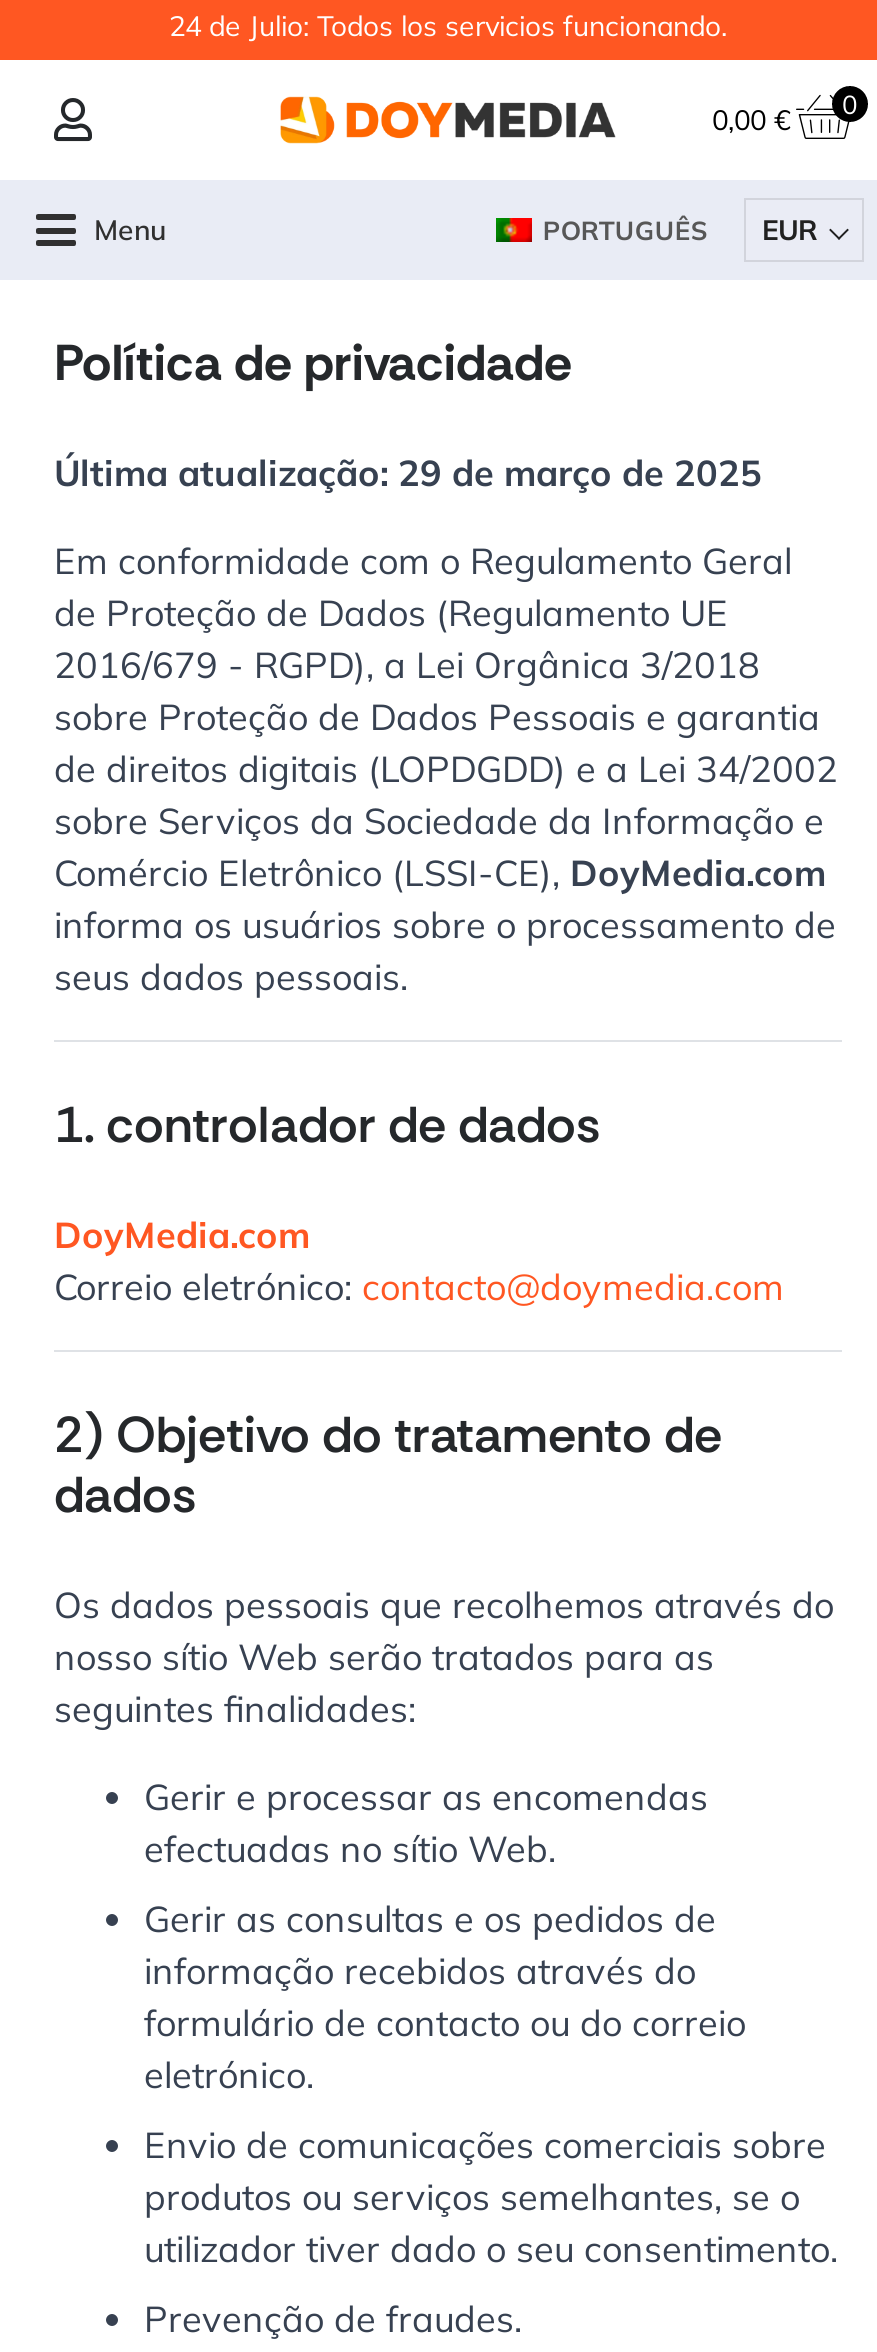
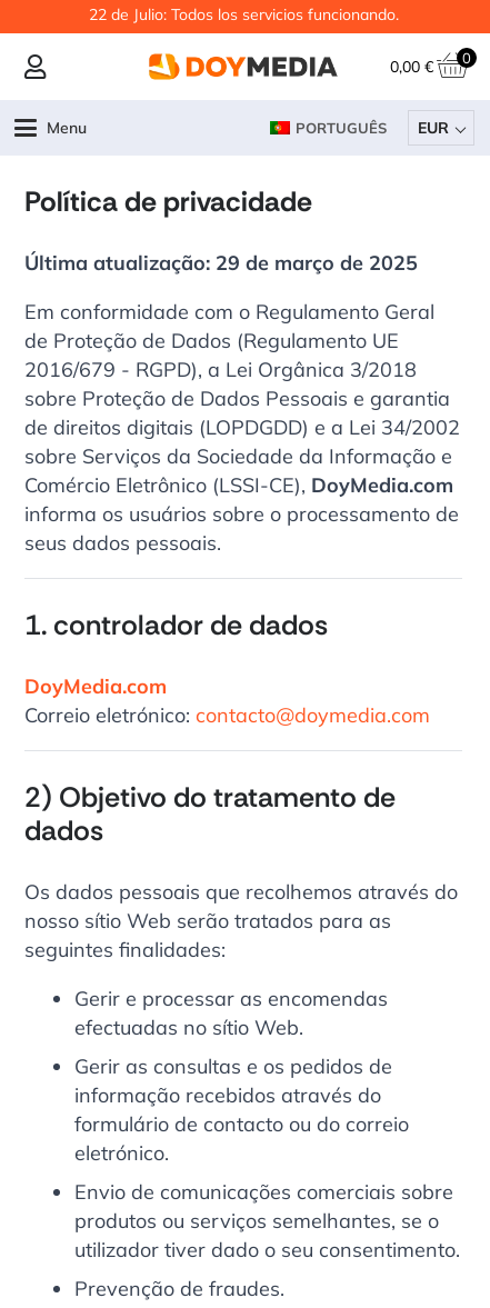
- 24 de Julio: Todos los servicios funcionando.
+ 22 de Julio: Todos los servicios funcionando.
